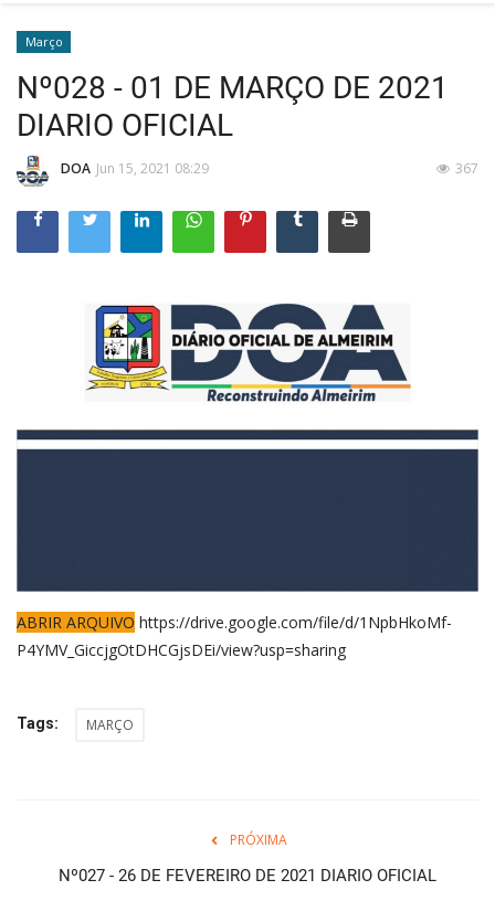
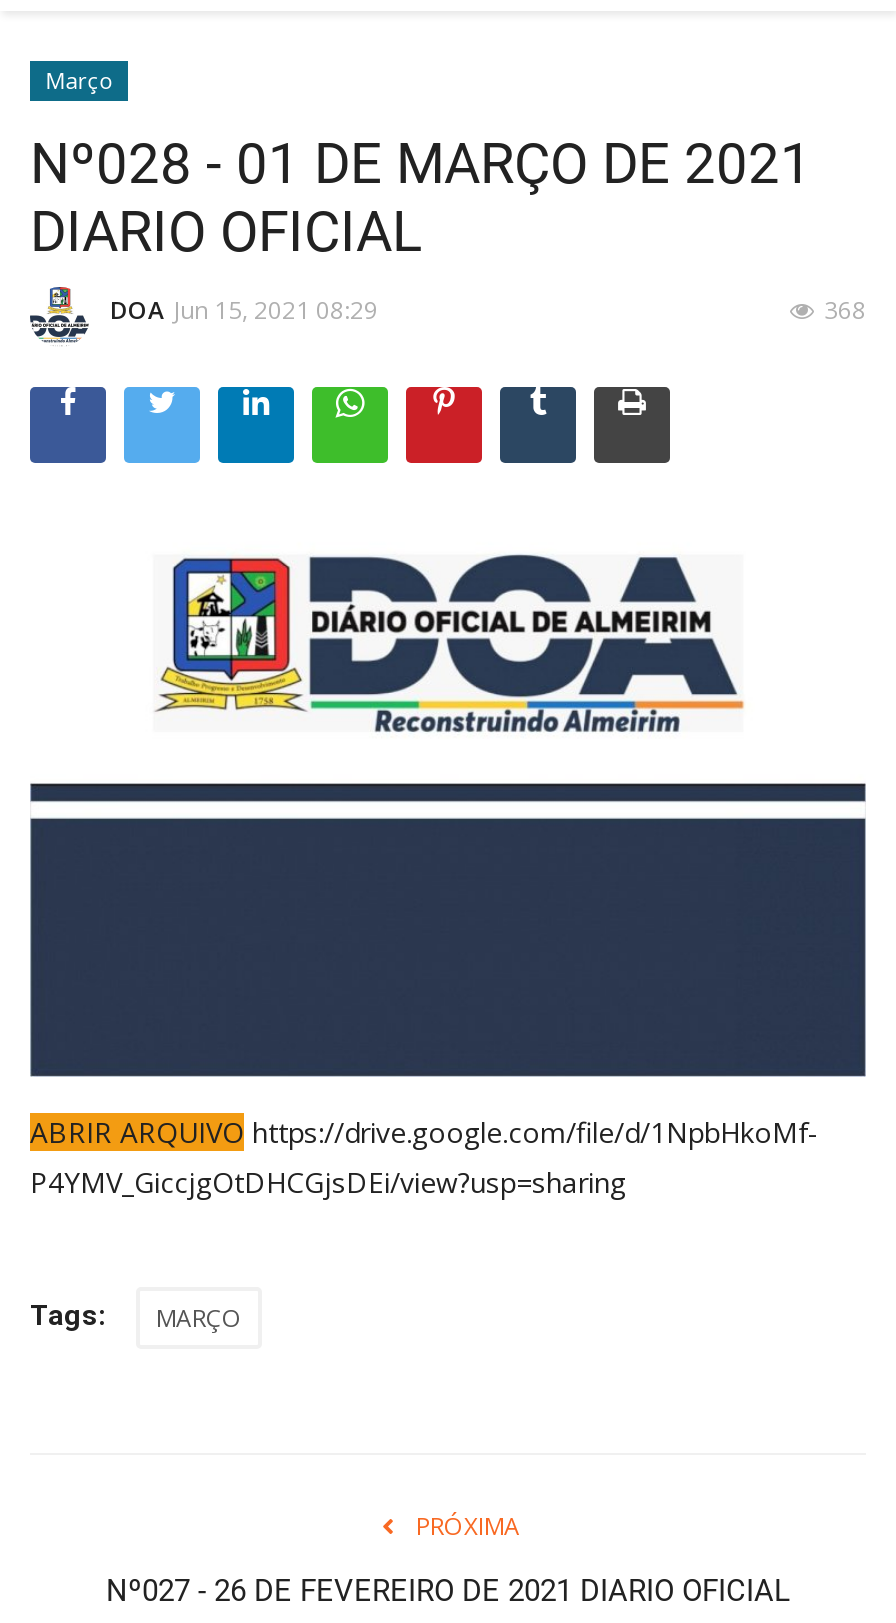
- 367
+ 368
